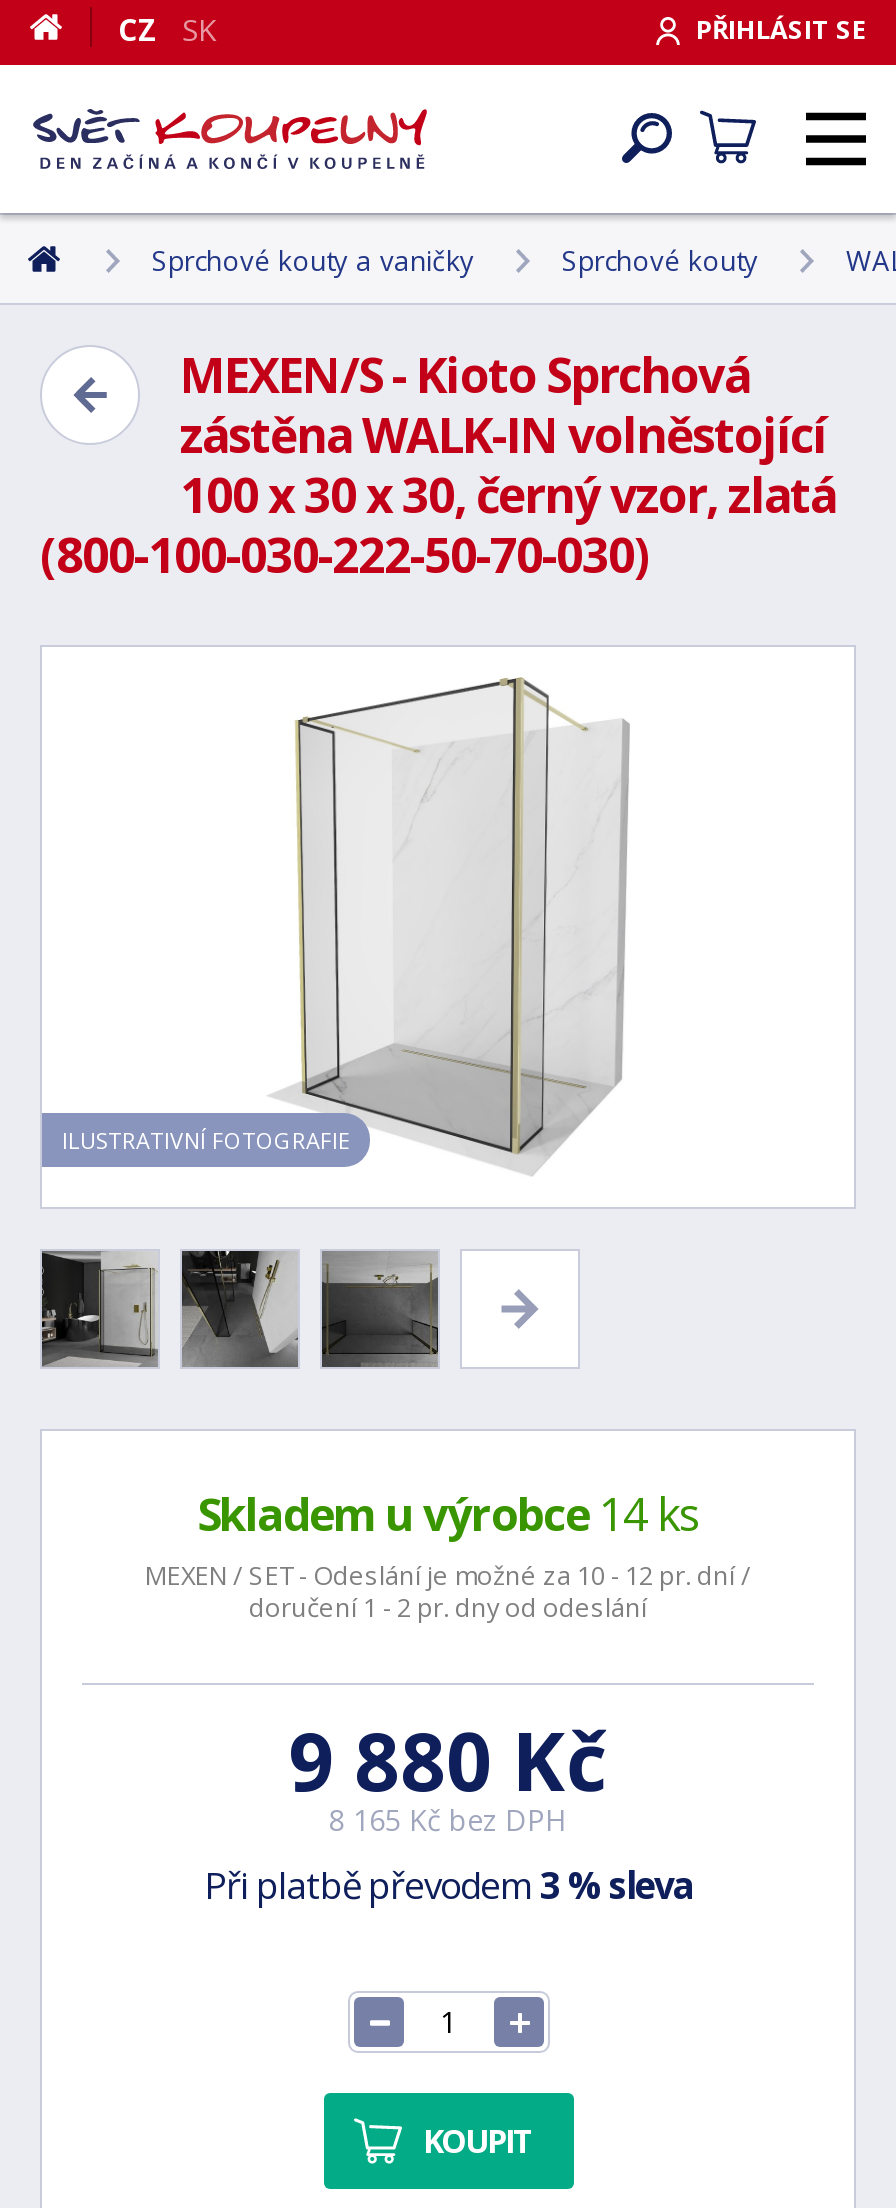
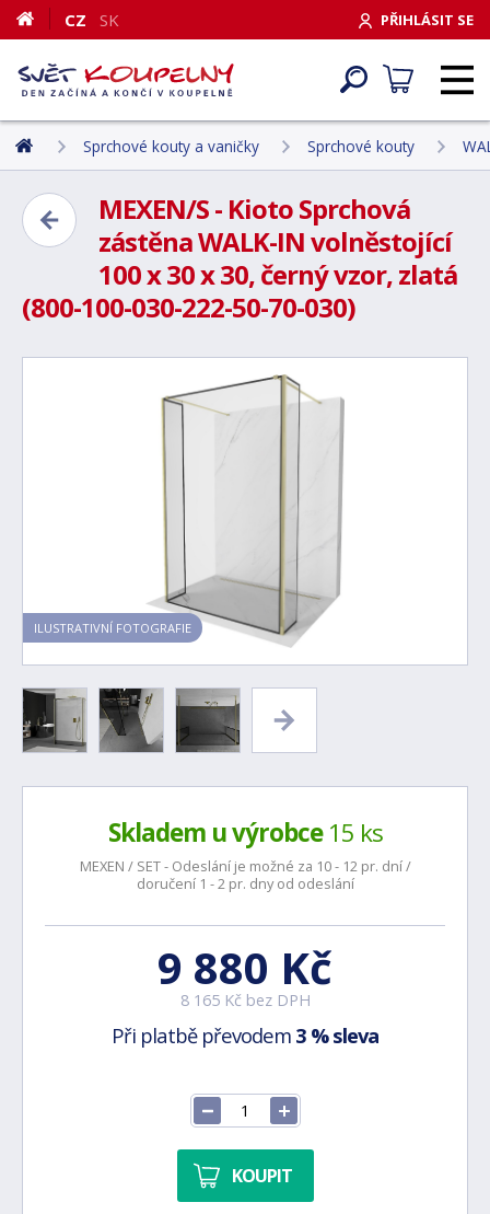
- Skladem u výrobce 14 ks
+ Skladem u výrobce 15 ks
